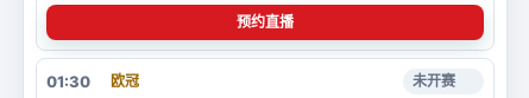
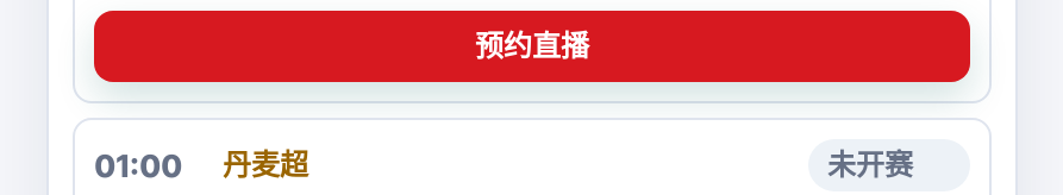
- 01:30
- 欧冠
+ 01:00
+ 丹麦超
